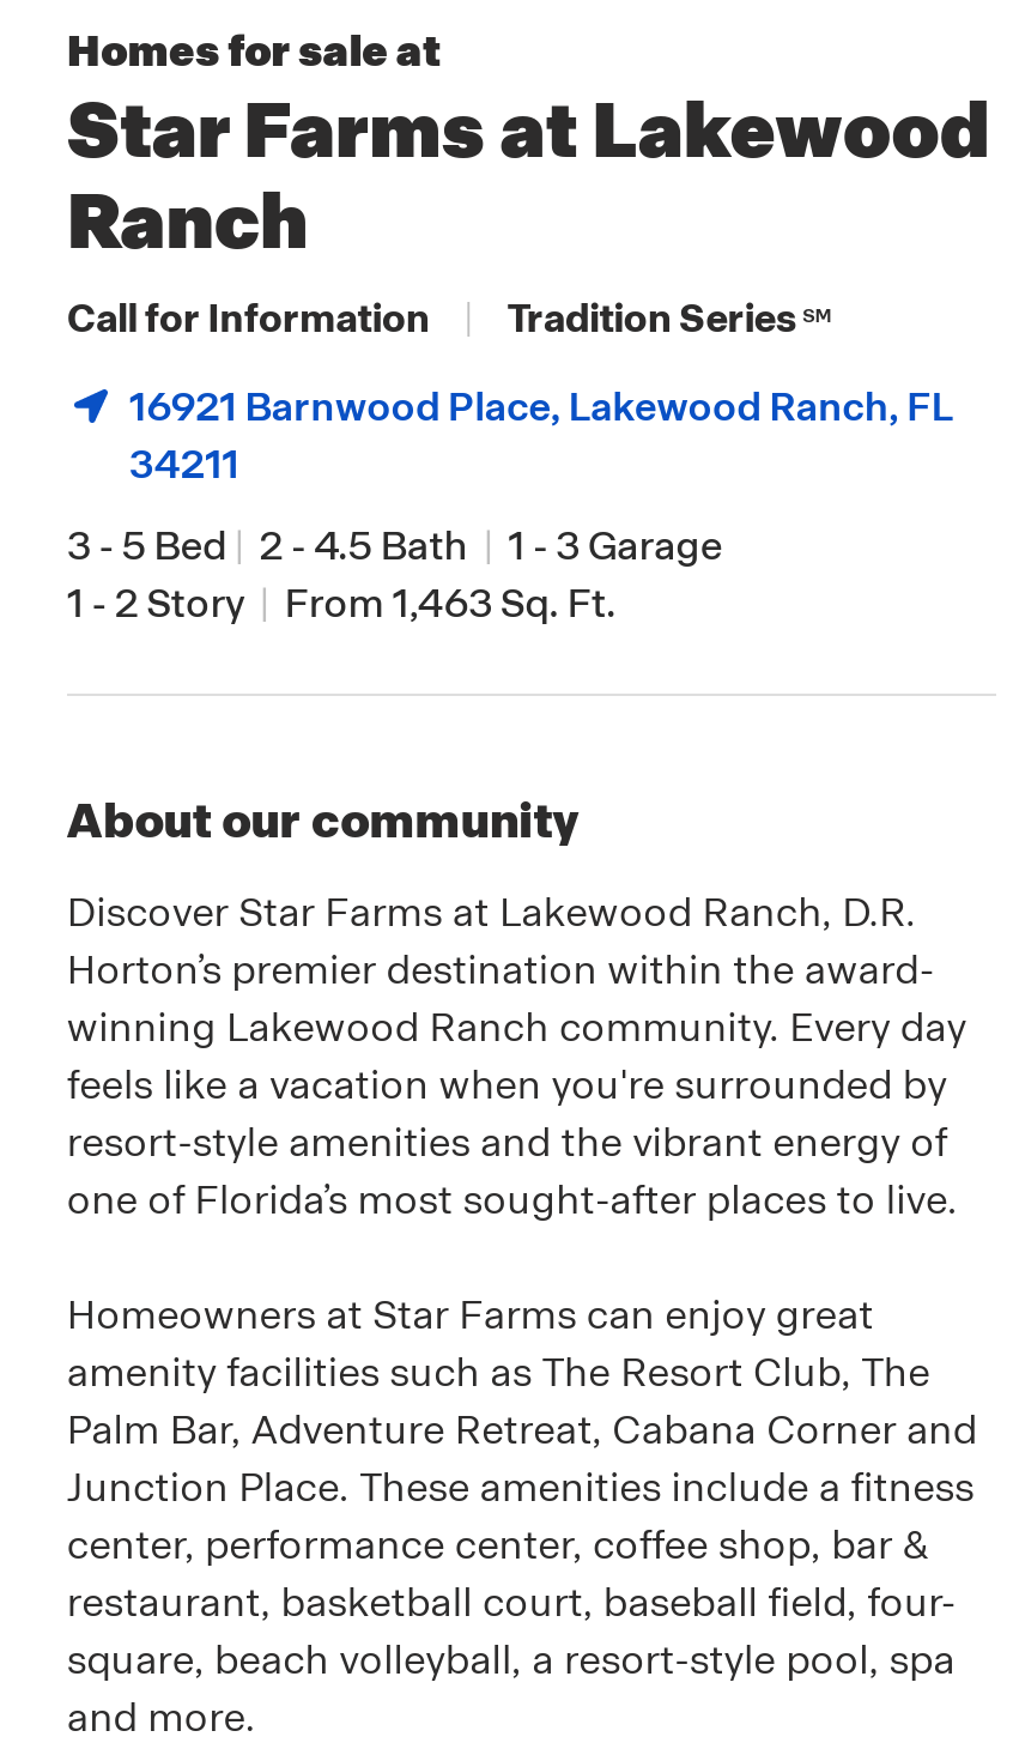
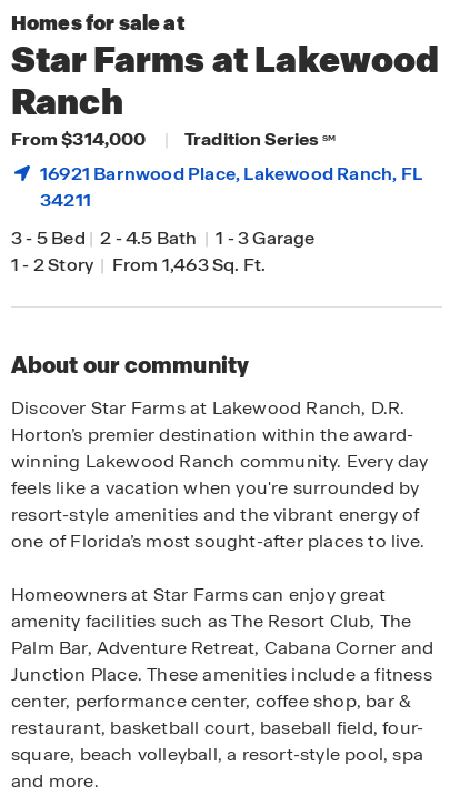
- Call for Information
+ From $314,000
